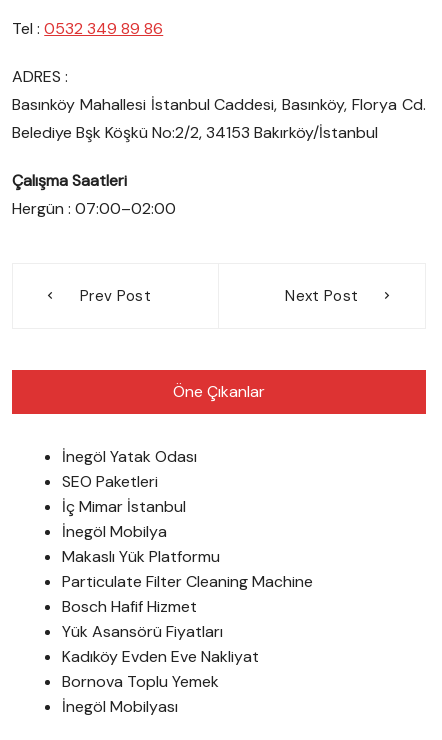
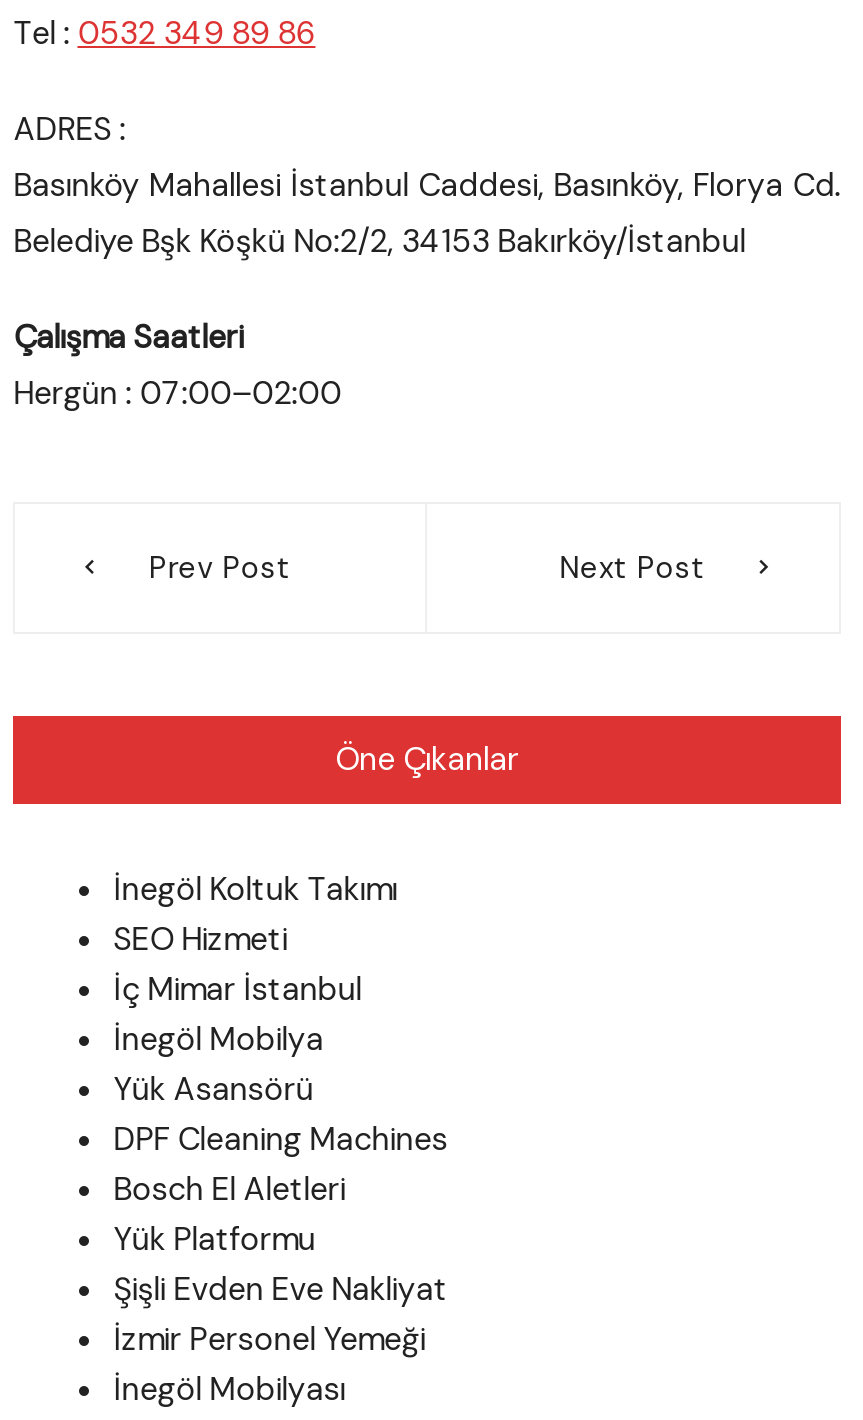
- İnegöl Yatak Odası
+ İnegöl Koltuk Takımı

- SEO Paketleri
+ SEO Hizmeti

- Makaslı Yük Platformu
- Particulate Filter Cleaning Machine
- Bosch Hafif Hizmet
- Yük Asansörü Fiyatları
- Kadıköy Evden Eve Nakliyat
- Bornova Toplu Yemek
+ Yük Asansörü
+ DPF Cleaning Machines
+ Bosch El Aletleri
+ Yük Platformu
+ Şişli Evden Eve Nakliyat
+ İzmir Personel Yemeği
